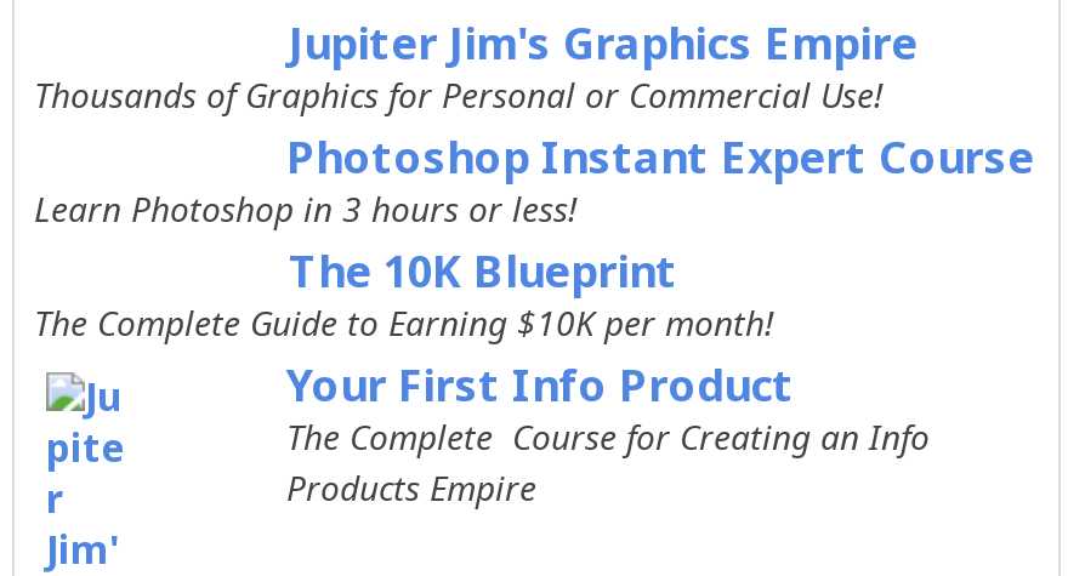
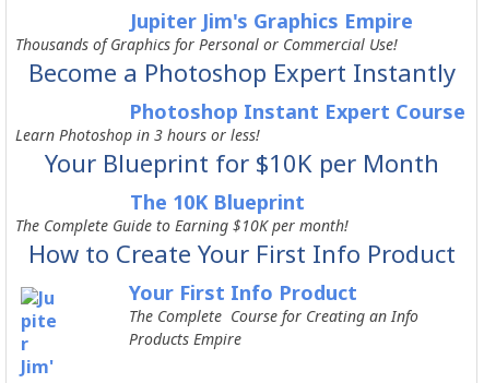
+ Become a Photoshop Expert Instantly

+ Your Blueprint for $10K per Month

+ How to Create Your First Info Product
